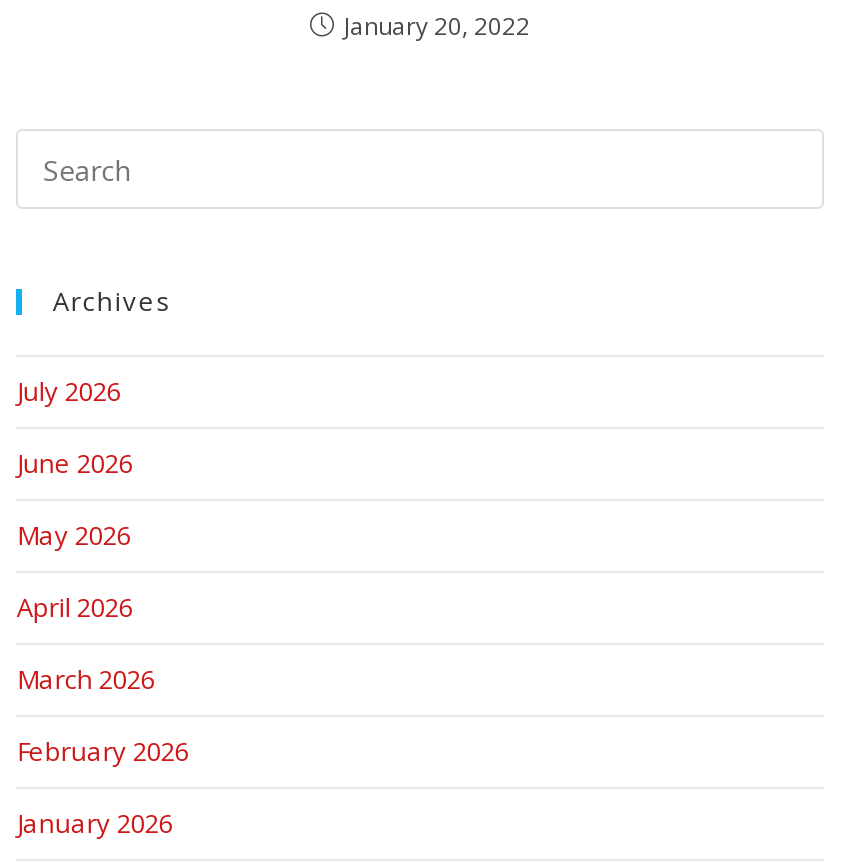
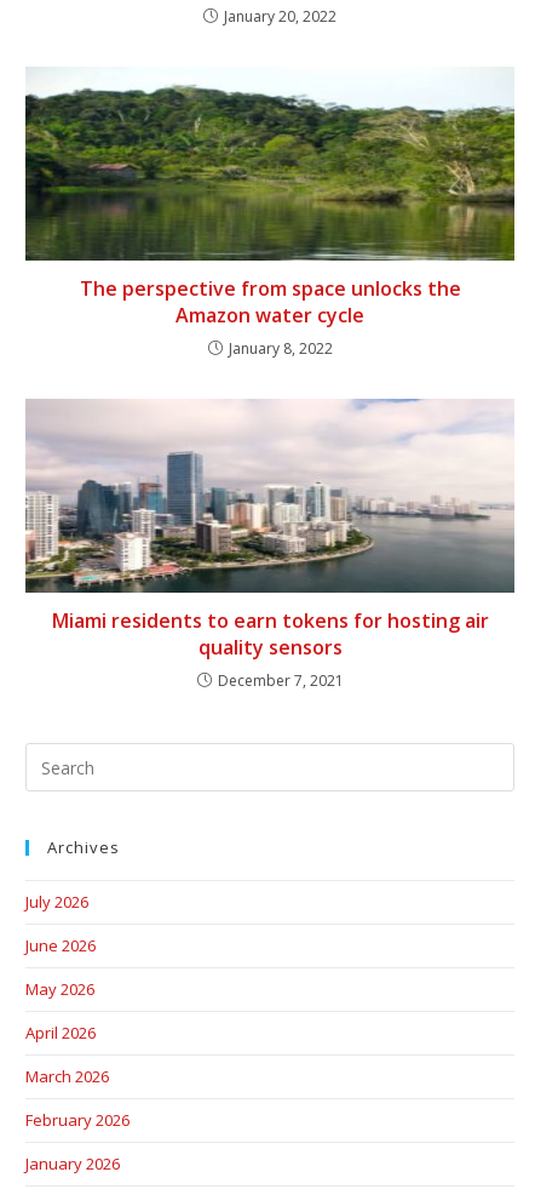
+ [image]
+ The perspective from space unlocks the
+ Amazon water cycle
+ January 8, 2022

+ [image]
+ Miami residents to earn tokens for hosting air
+ quality sensors
+ December 7, 2021
